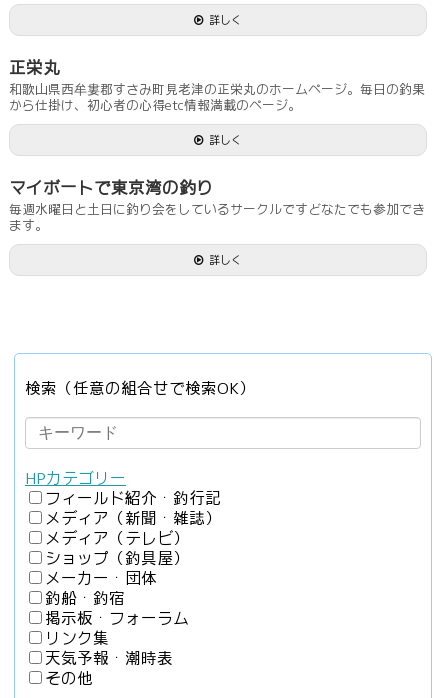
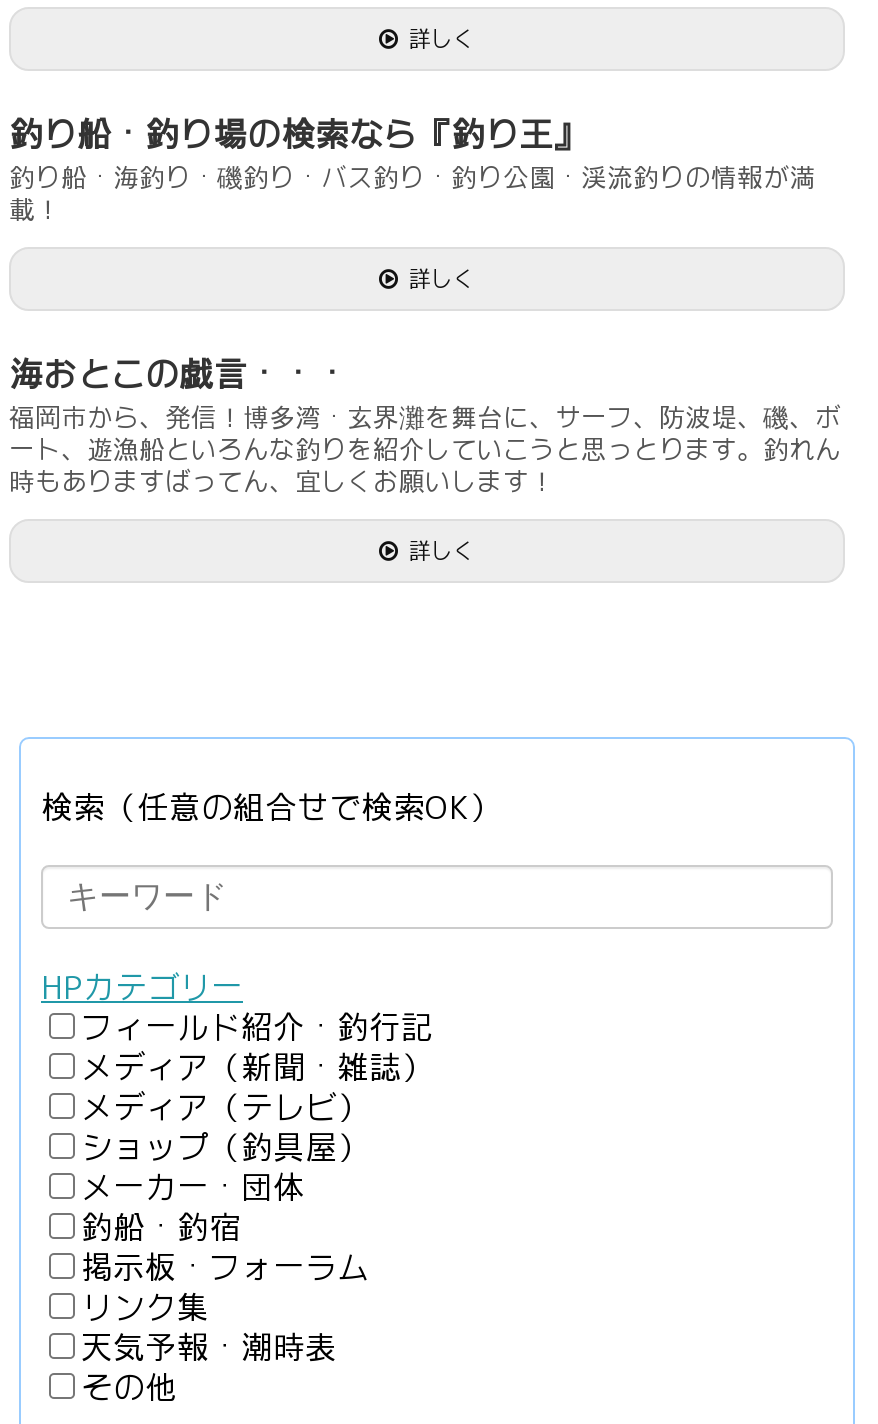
- 正栄丸
- 和歌山県西牟婁郡すさみ町見老津の正栄丸のホームページ。毎日の釣果
- から仕掛け、初心者の心得etc情報満載のページ。
+ 釣り船・釣り場の検索なら『釣り王』
+ 釣り船・海釣り・磯釣り・バス釣り・釣り公園・渓流釣りの情報が満
+ 載！

- マイボートで東京湾の釣り
- 毎週水曜日と土日に釣り会をしているサークルですどなたでも参加でき
- ます。
+ 海おとこの戯言・・・
+ 福岡市から、発信！博多湾・玄界灘を舞台に、サーフ、防波堤、磯、ボ
+ ート、遊漁船といろんな釣りを紹介していこうと思っとります。釣れん
+ 時もありますばってん、宜しくお願いします！
